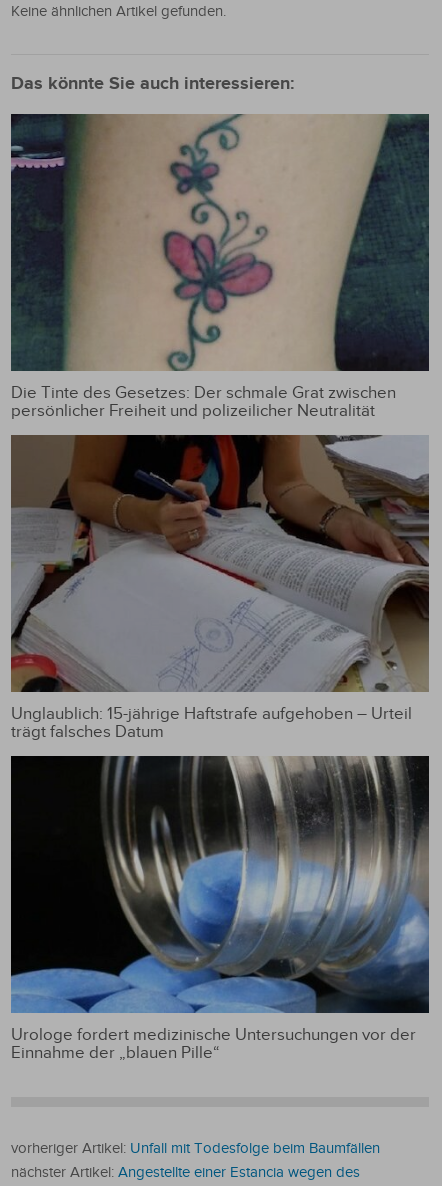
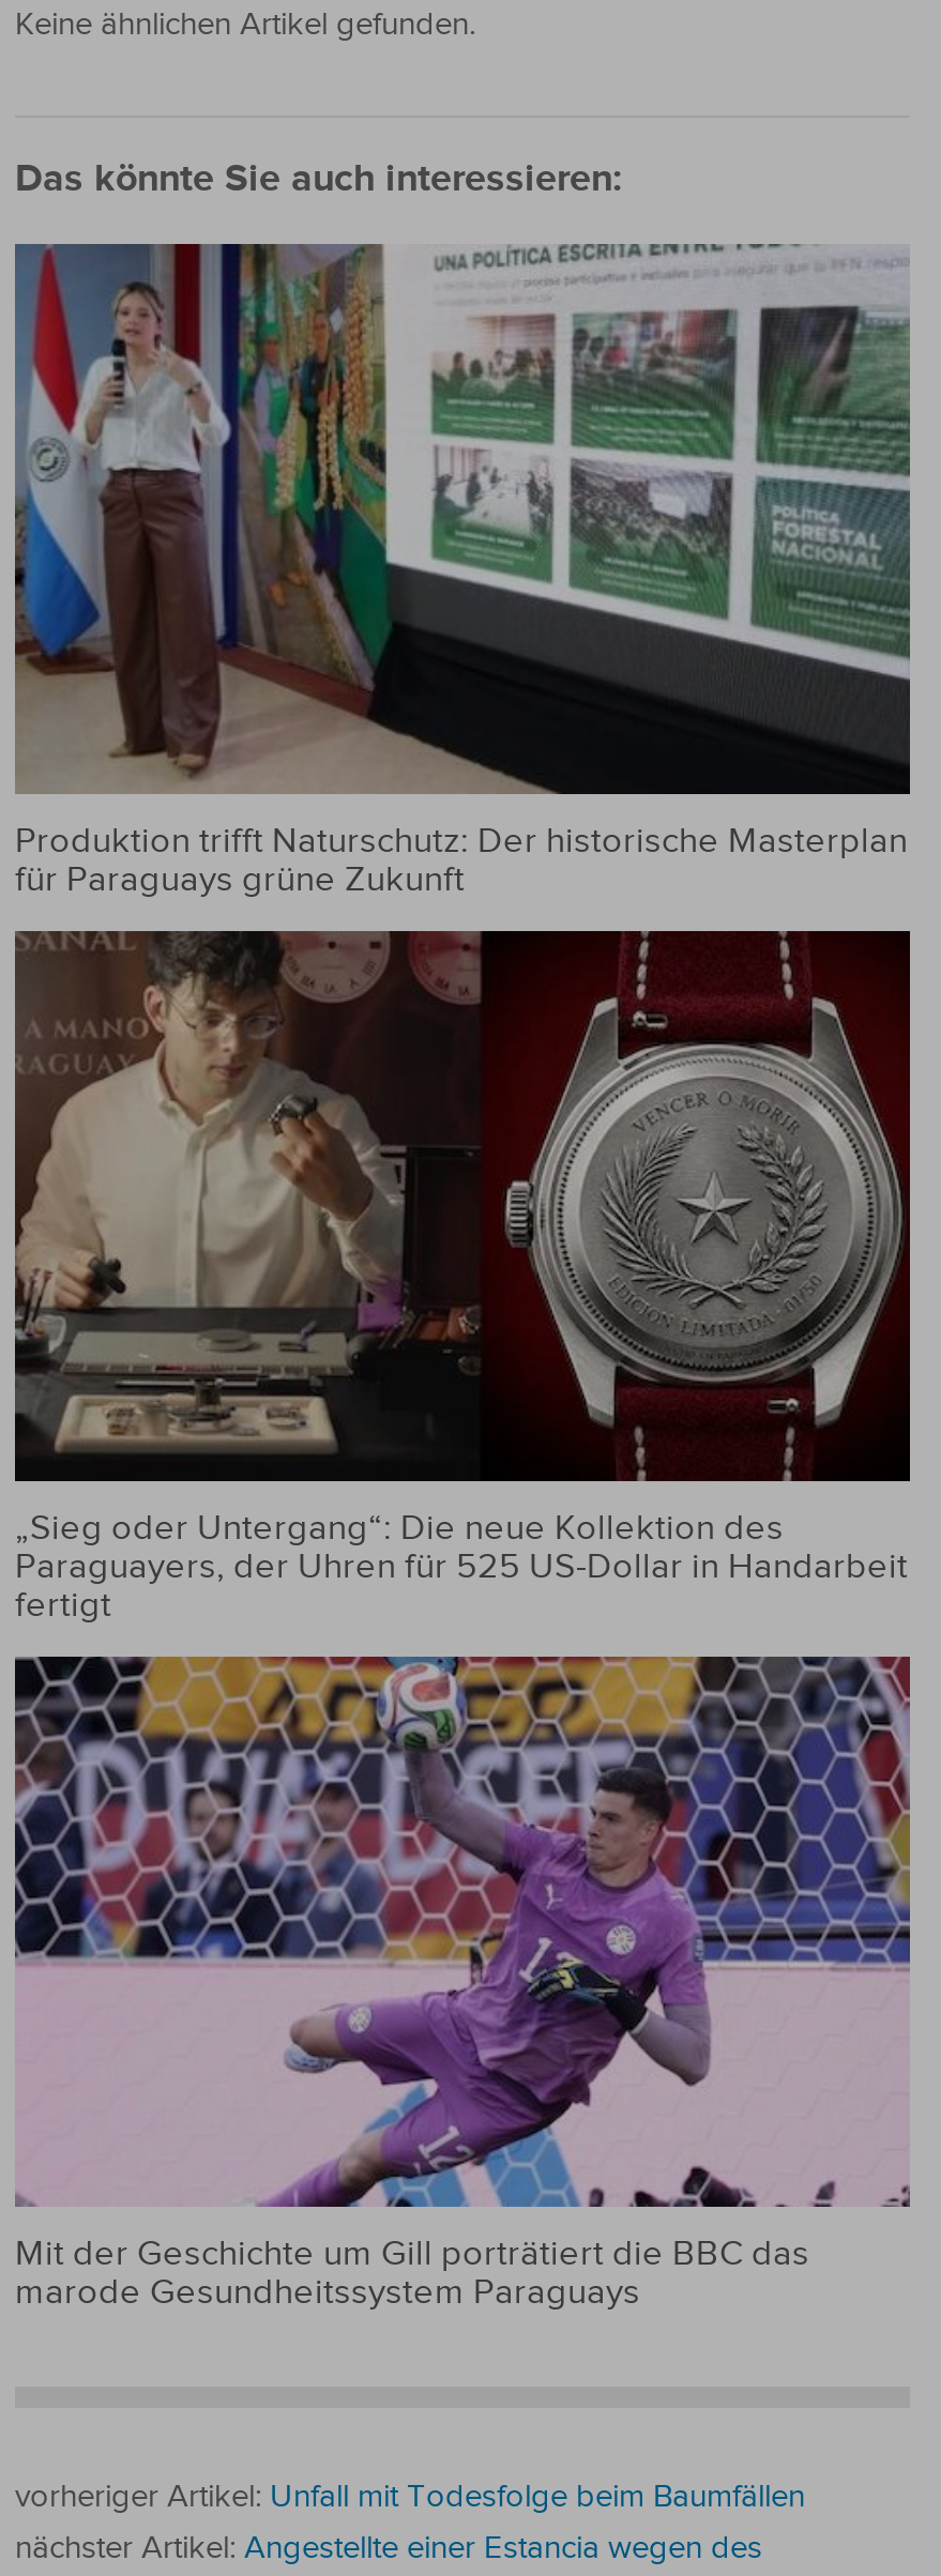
- [image]
- Die Tinte des Gesetzes: Der schmale Grat zwischen
- persönlicher Freiheit und polizeilicher Neutralität
+ [image]
+ Produktion trifft Naturschutz: Der historische Masterplan
+ für Paraguays grüne Zukunft

- [image]
- Unglaublich: 15-jährige Haftstrafe aufgehoben – Urteil
- trägt falsches Datum
+ [image]
+ „Sieg oder Untergang“: Die neue Kollektion des
+ Paraguayers, der Uhren für 525 US-Dollar in Handarbeit
+ fertigt

- [image]
- Urologe fordert medizinische Untersuchungen vor der
- Einnahme der „blauen Pille“
+ [image]
+ Mit der Geschichte um Gill porträtiert die BBC das
+ marode Gesundheitssystem Paraguays
